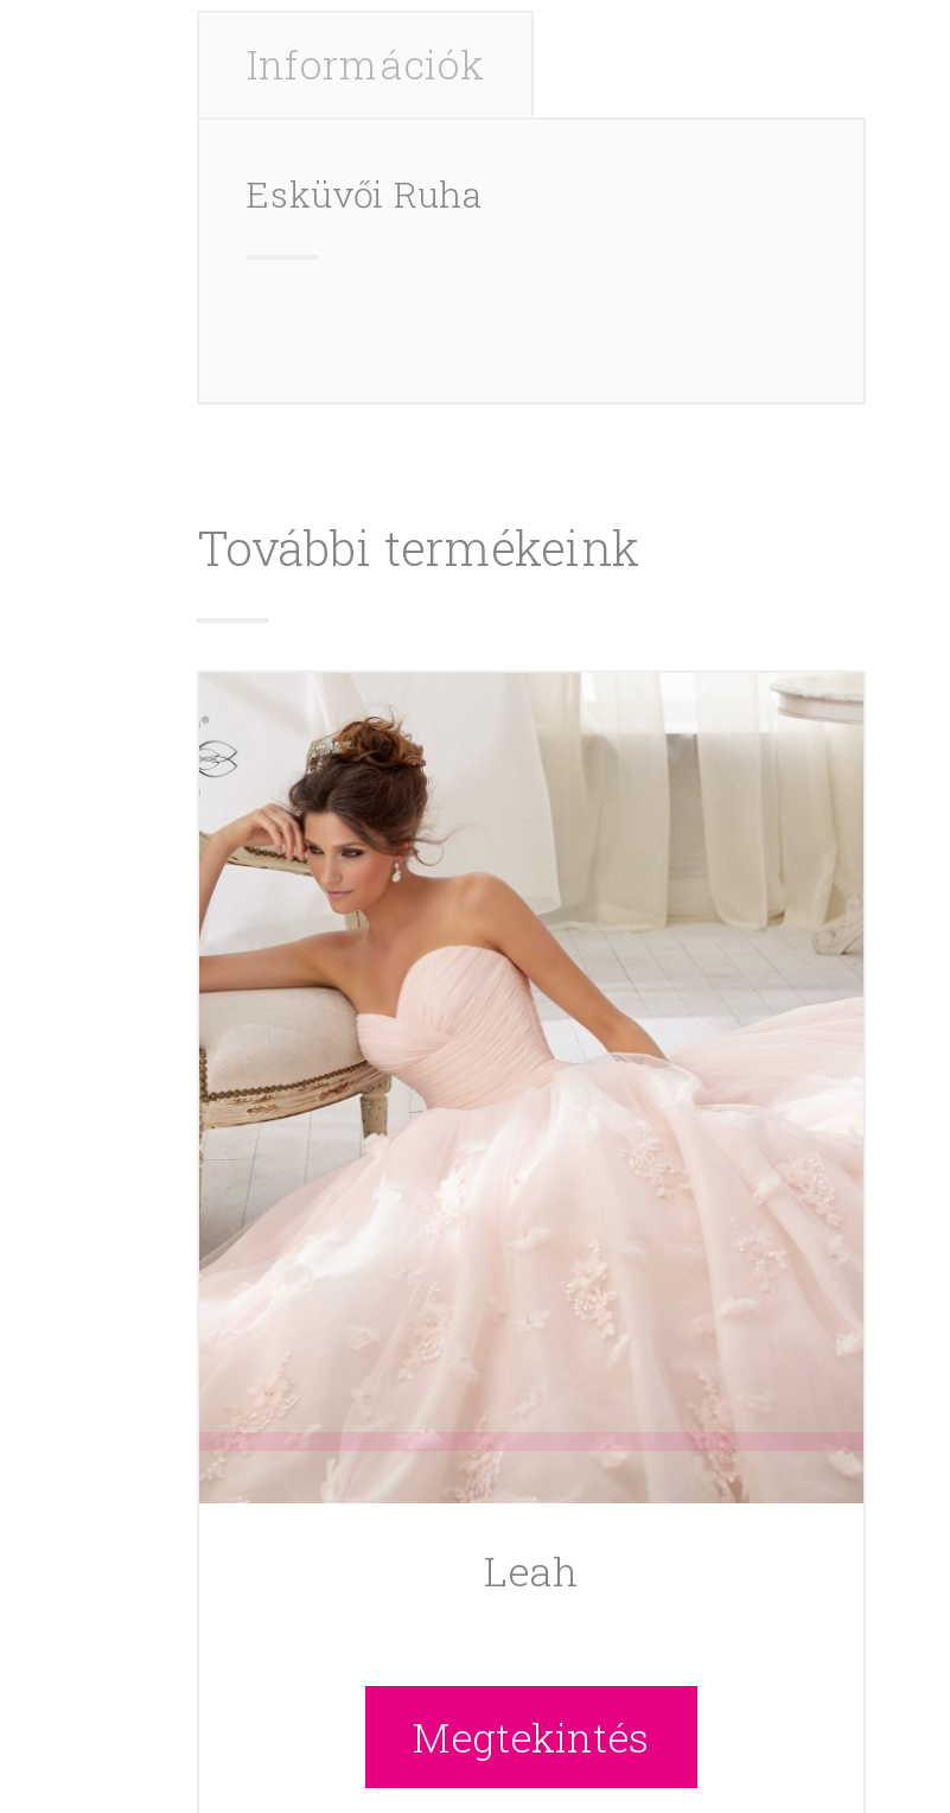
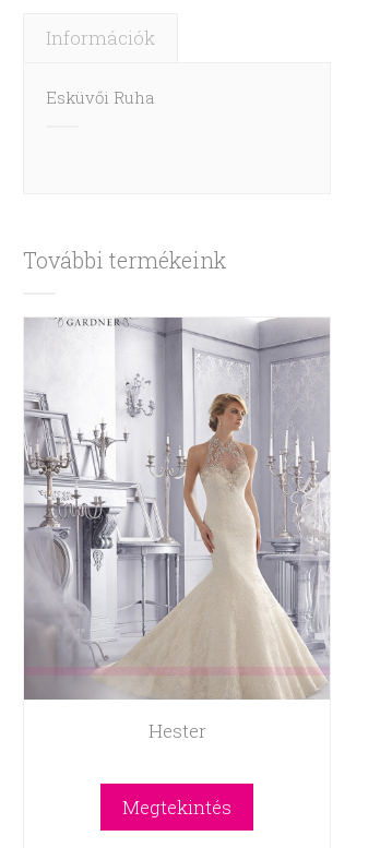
- [image]
- Leah
+ [image]
+ Hester
